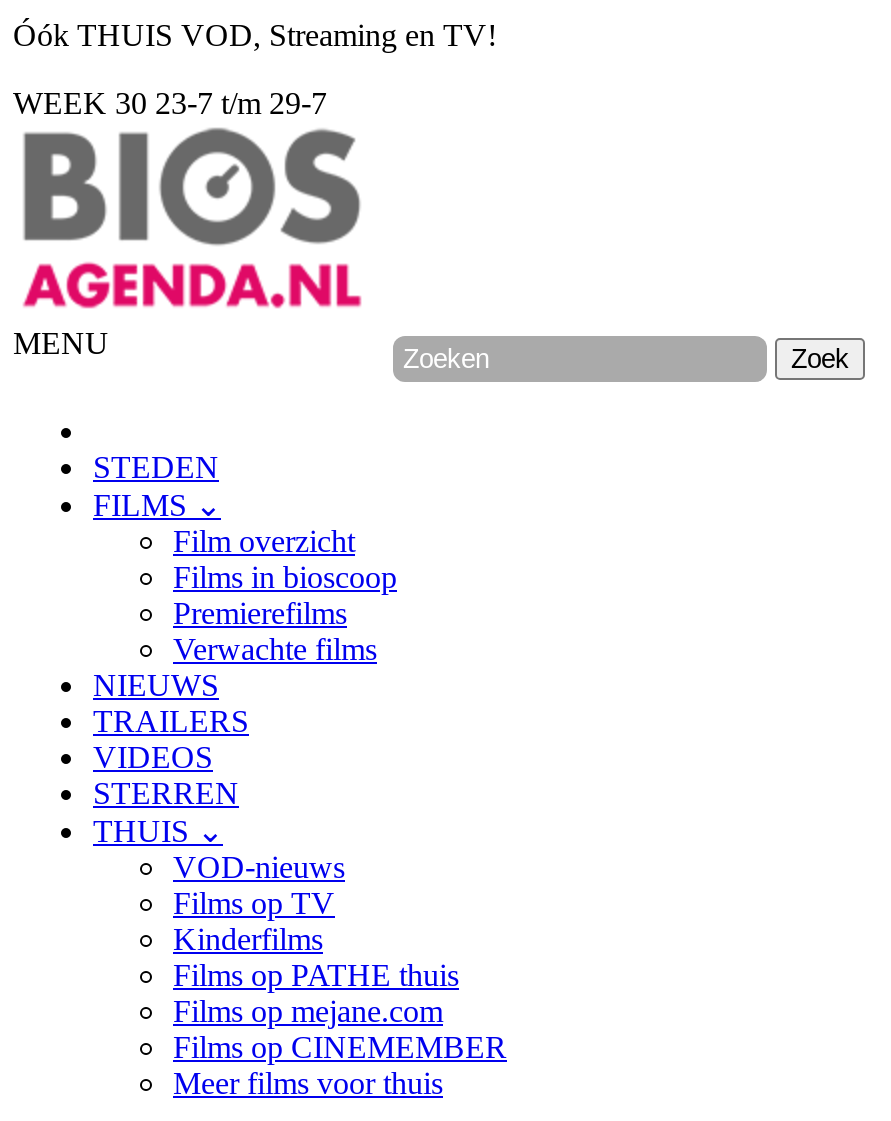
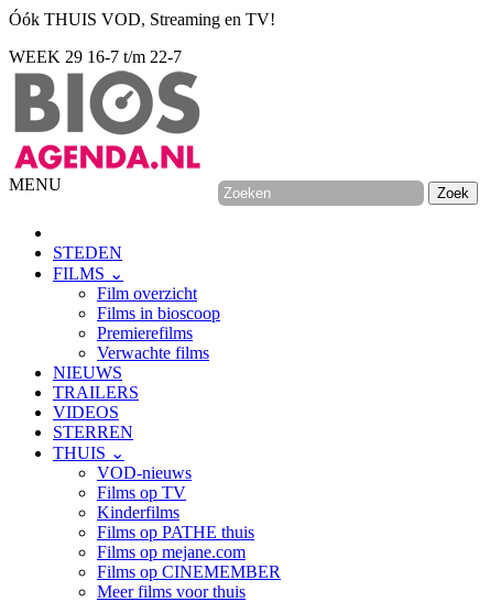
- WEEK 30 23-7 t/m 29-7
+ WEEK 29 16-7 t/m 22-7
